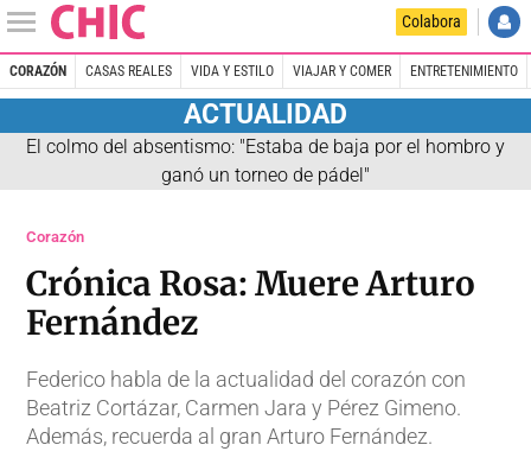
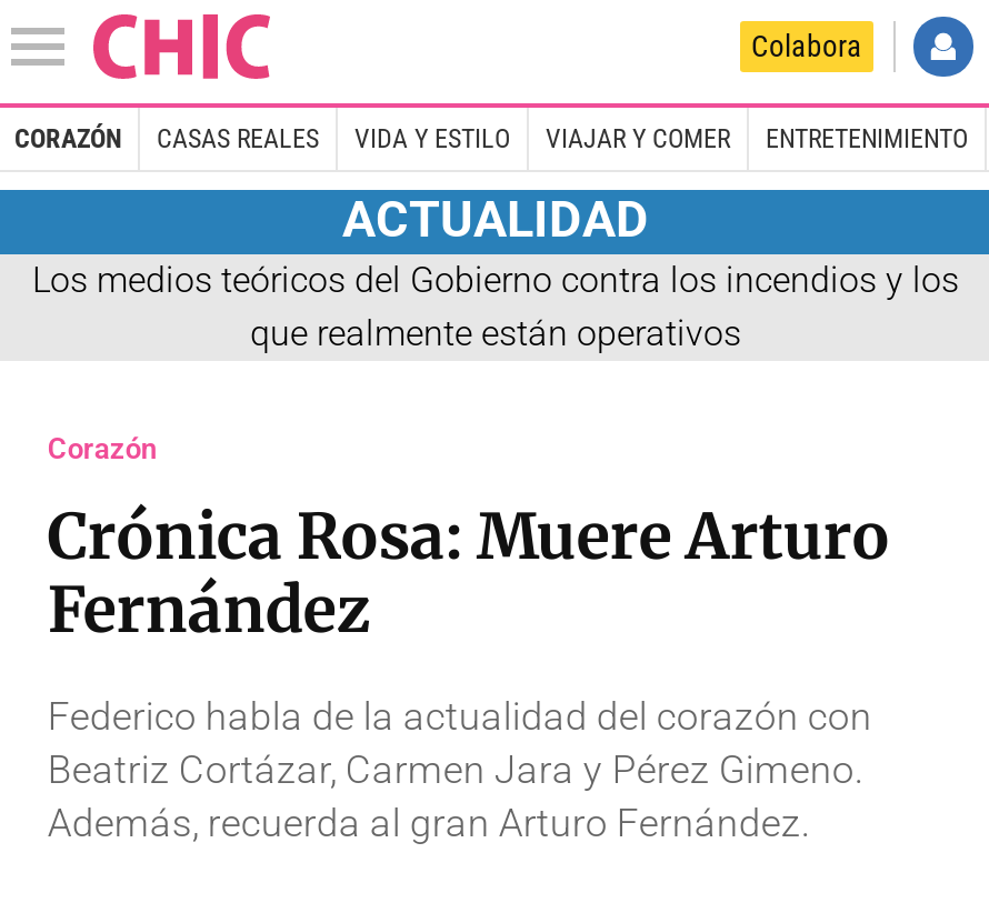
- El colmo del absentismo: "Estaba de baja por el hombro y
- ganó un torneo de pádel"
+ Los medios teóricos del Gobierno contra los incendios y los
+ que realmente están operativos
